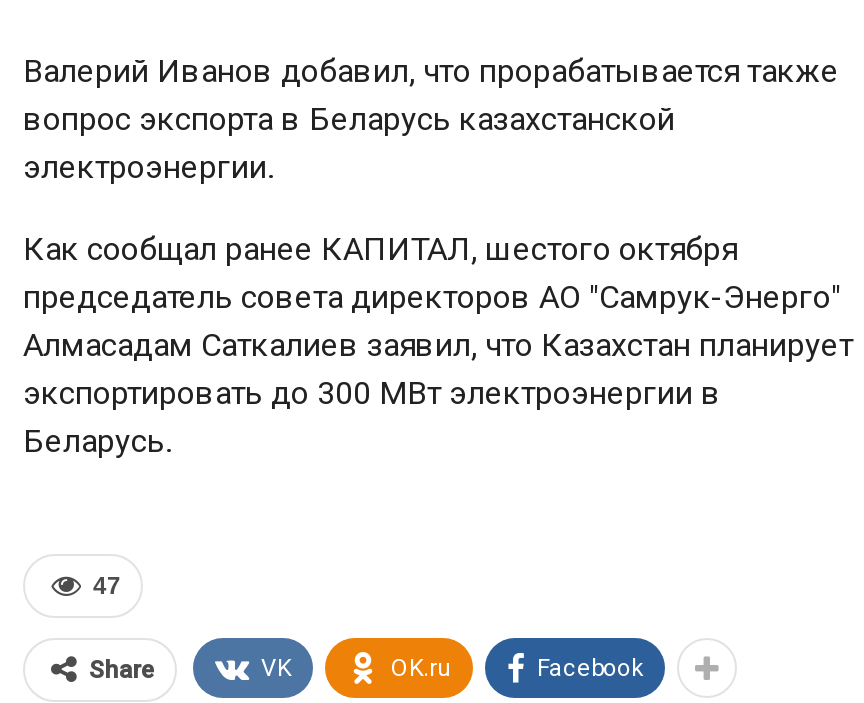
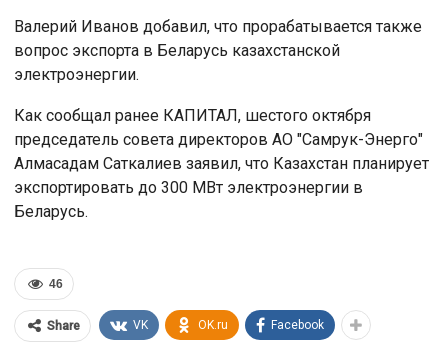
- 47
+ 46
